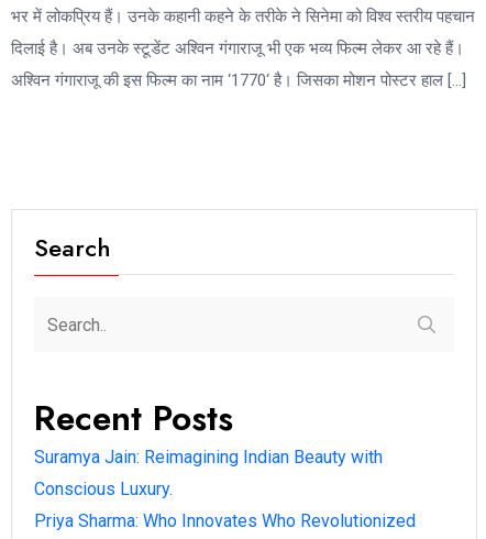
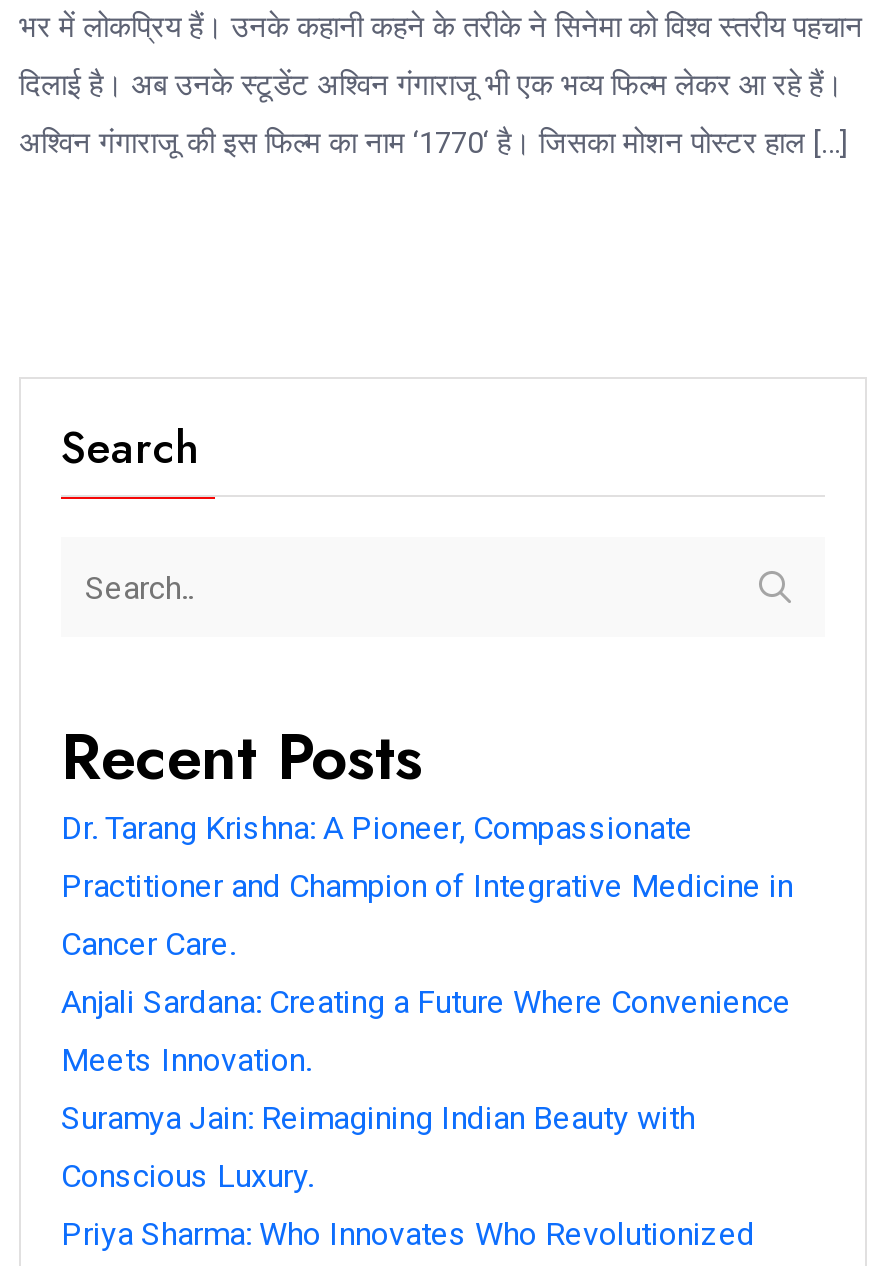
+ Dr. Tarang Krishna: A Pioneer, Compassionate
+ Practitioner and Champion of Integrative Medicine in
+ Cancer Care.
+ Anjali Sardana: Creating a Future Where Convenience
+ Meets Innovation.
